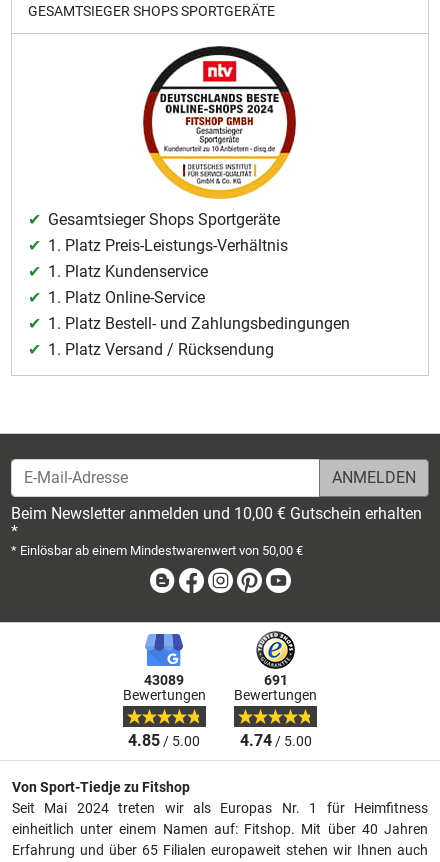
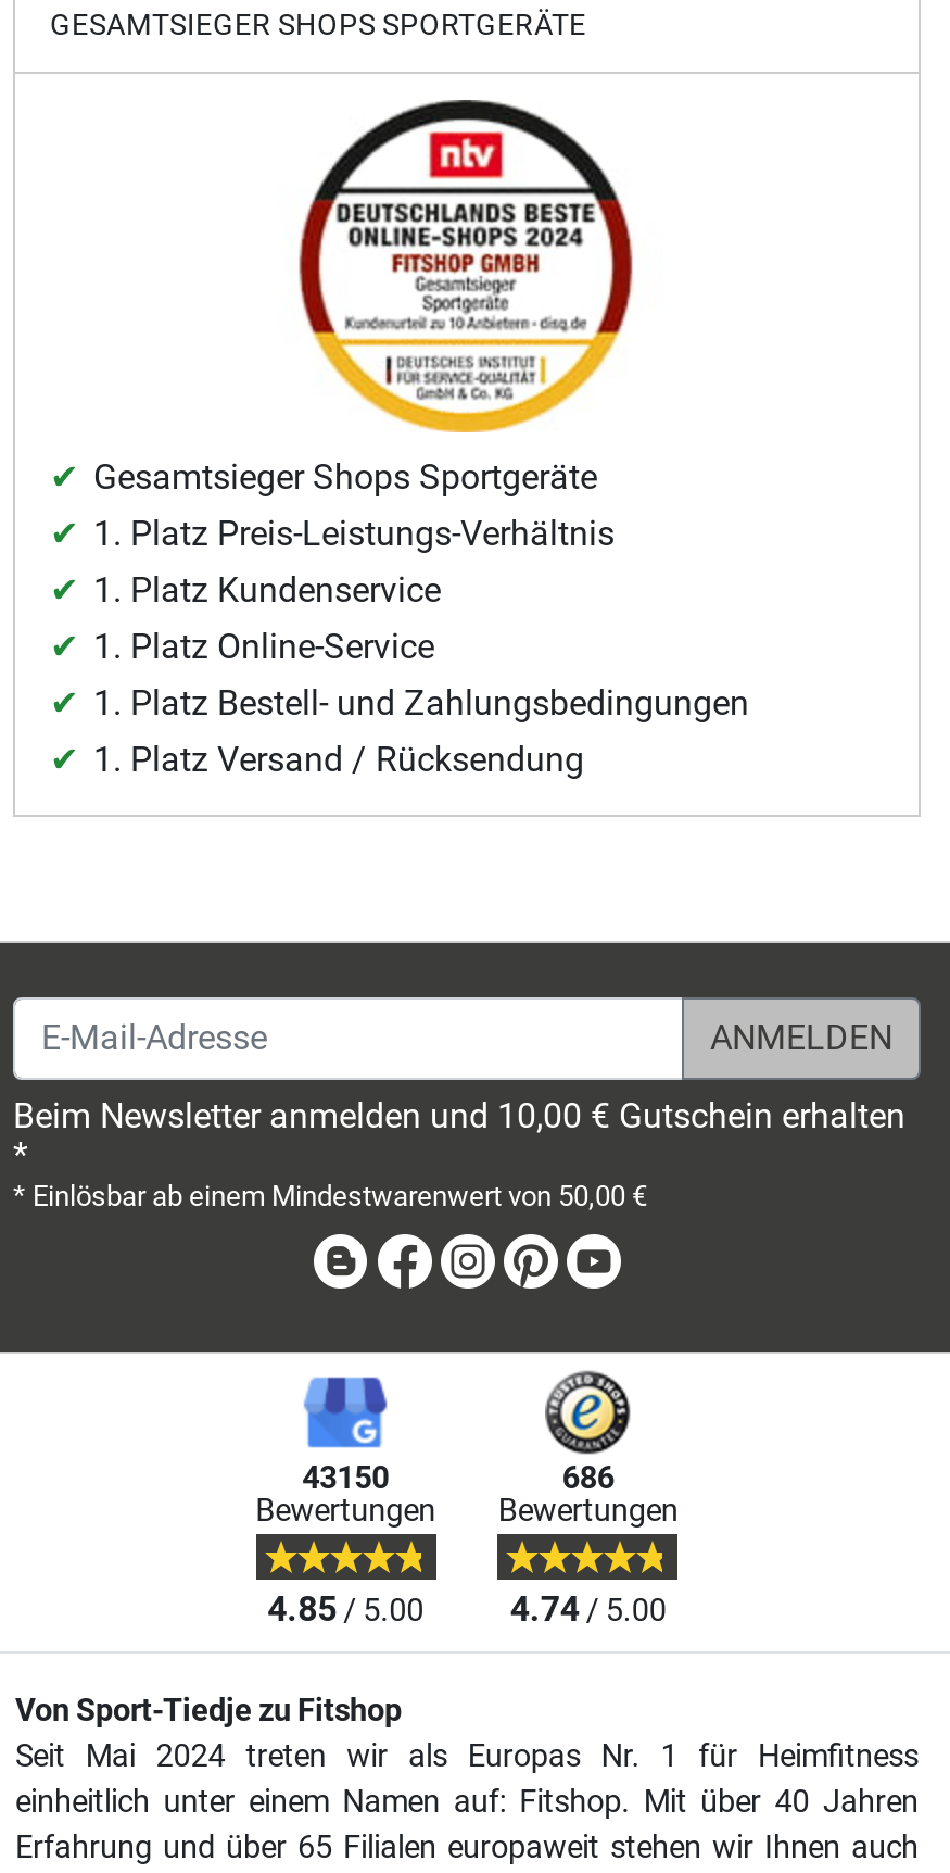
- 43089
+ 43150

- 691
+ 686
